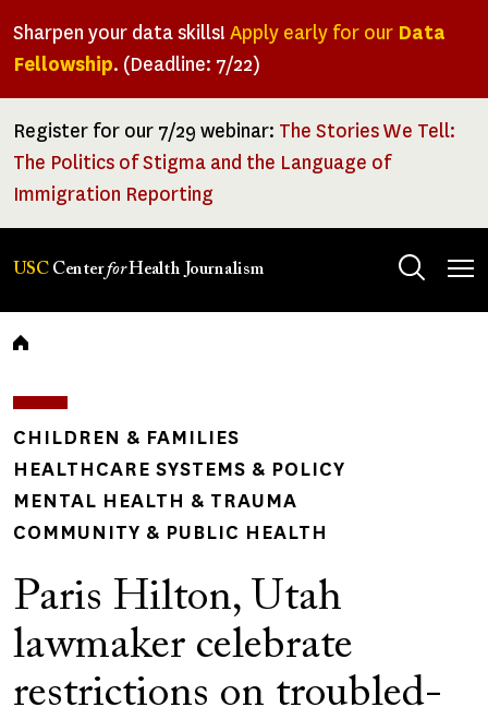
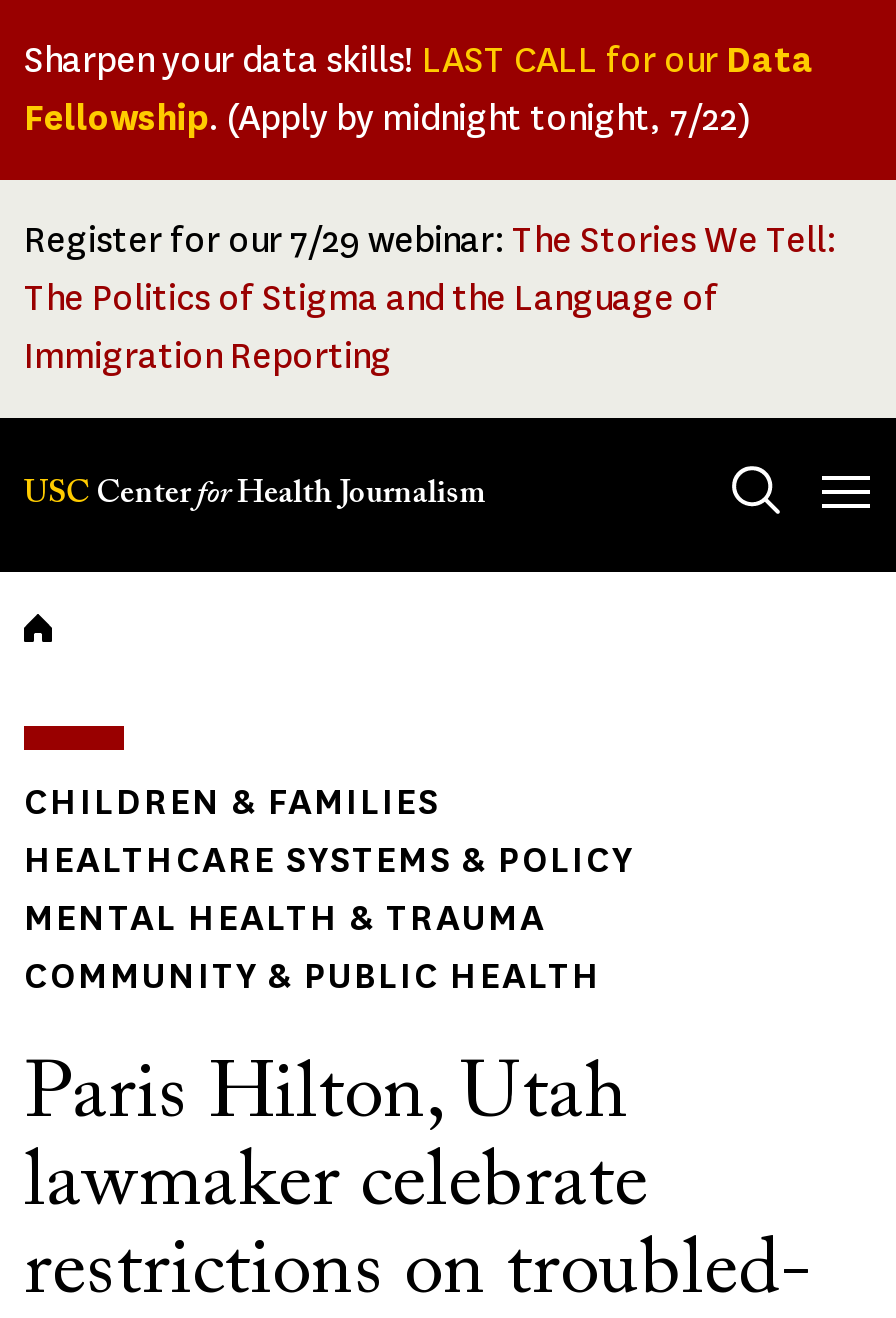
- Sharpen your data skills! Apply early for our Data
- Fellowship. (Deadline: 7/22)
+ Sharpen your data skills! LAST CALL for our Data
+ Fellowship. (Apply by midnight tonight, 7/22)
